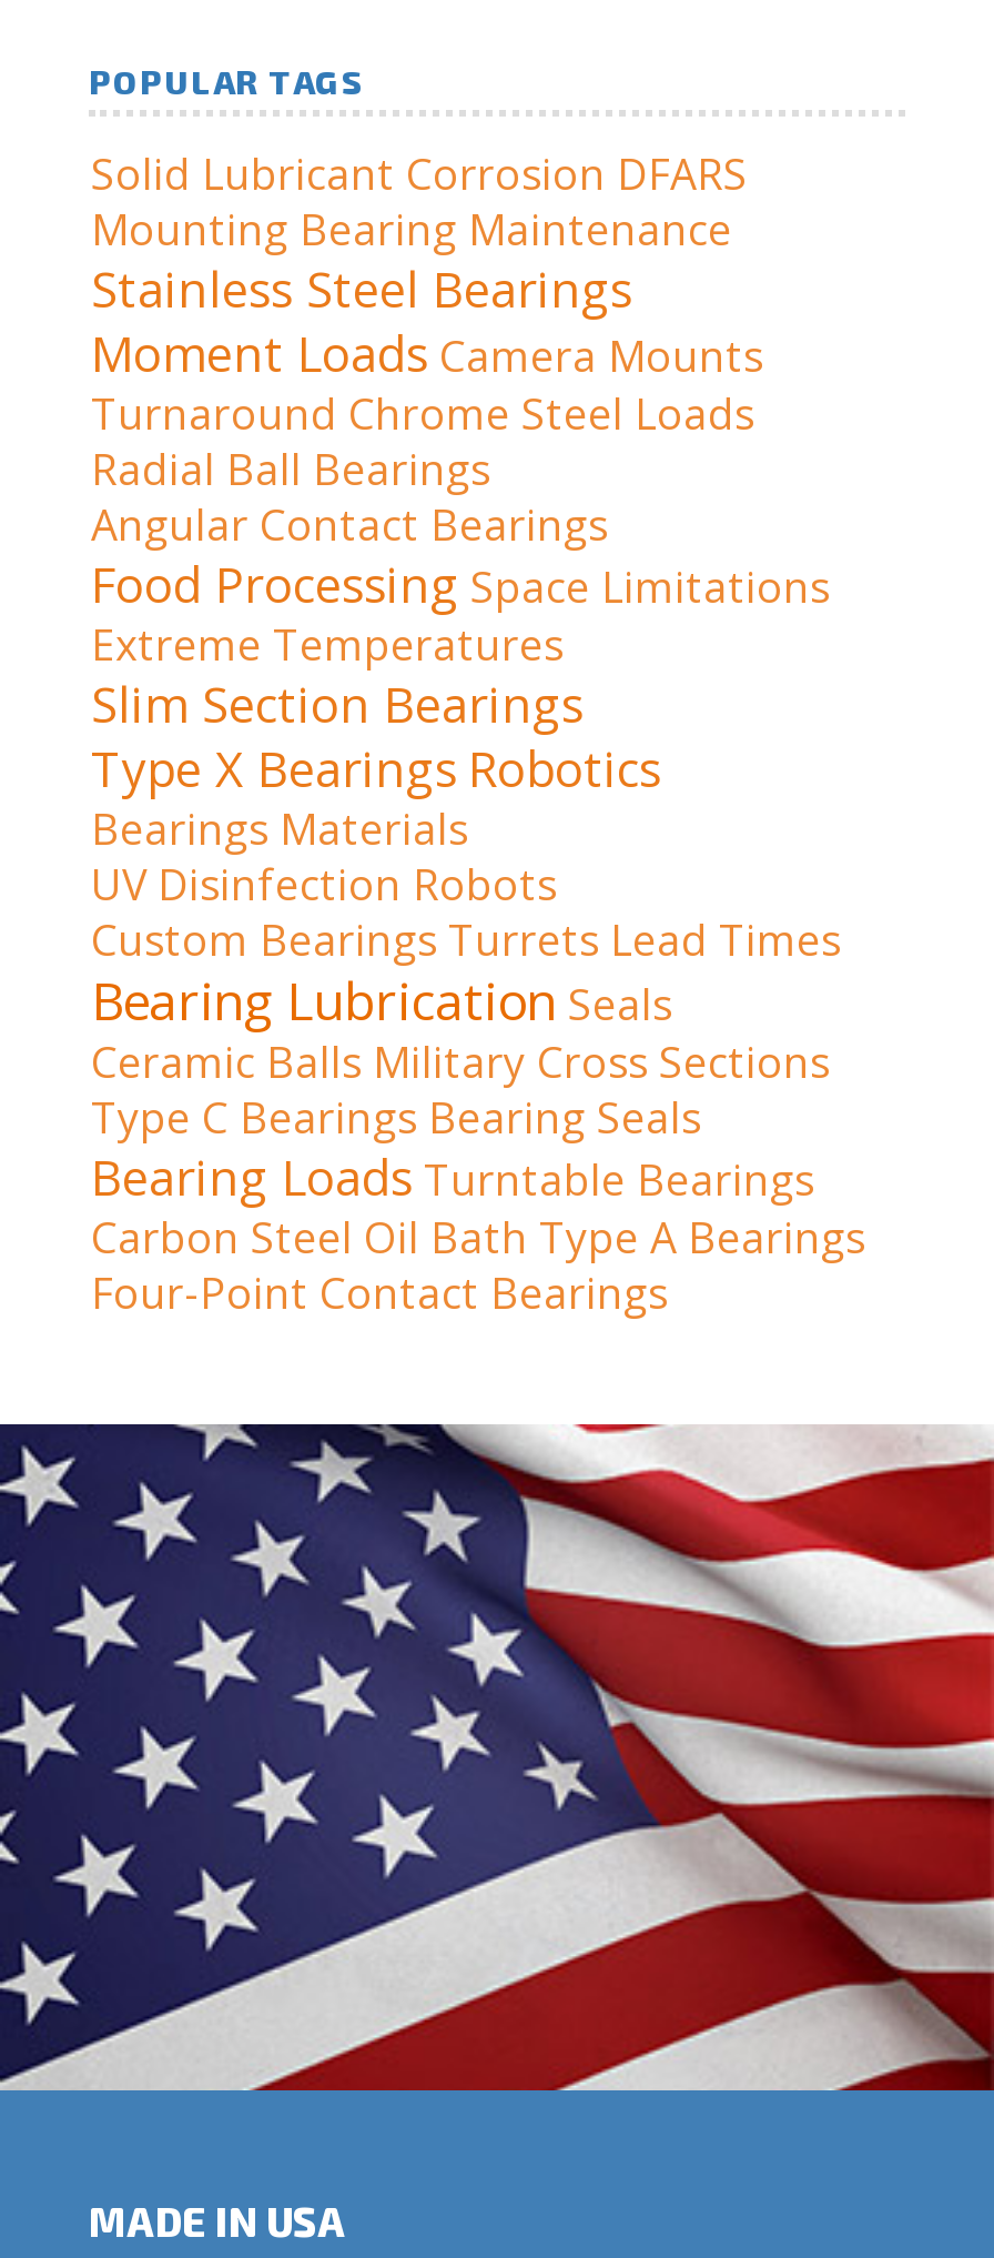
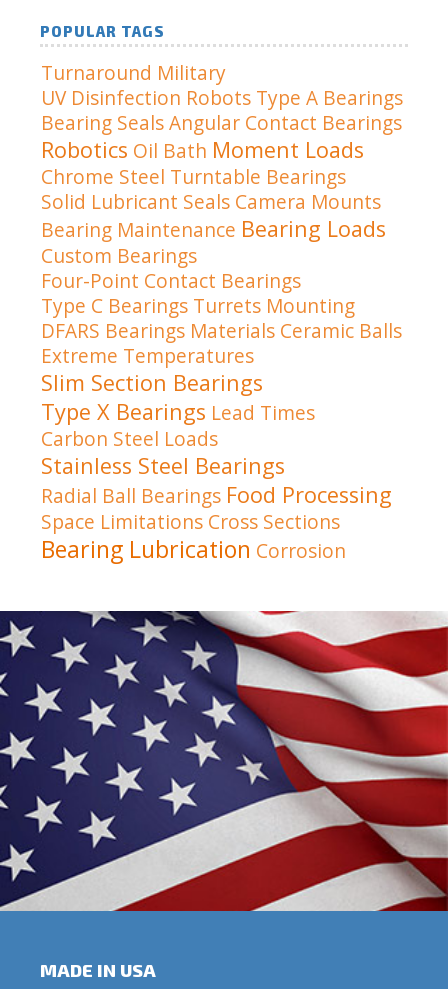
- Solid Lubricant Corrosion DFARS
- Mounting Bearing Maintenance
- Moment Loads Camera Mounts
- Turnaround Chrome Steel Loads
- Radial Ball Bearings
- Angular Contact Bearings
- Food Processing Space Limitations
+ Turnaround Military
+ UV Disinfection Robots Type A Bearings
+ Bearing Seals Angular Contact Bearings
+ Robotics Oil Bath Moment Loads
+ Chrome Steel Turntable Bearings
+ Solid Lubricant Seals Camera Mounts
+ Bearing Maintenance Bearing Loads
+ Custom Bearings
+ Type C Bearings Turrets Mounting
+ DFARS Bearings Materials Ceramic Balls

moved down: Stainless Steel Bearings

moved down: Extreme Temperatures | Slim Section Bearings

- Type X Bearings Robotics
- Bearings Materials
- UV Disinfection Robots
- Custom Bearings Turrets Lead Times
- Bearing Lubrication Seals
- Ceramic Balls Military Cross Sections
- Type C Bearings Bearing Seals
- Bearing Loads Turntable Bearings
- Carbon Steel Oil Bath Type A Bearings
+ Type X Bearings Lead Times
+ Carbon Steel Loads
+ Radial Ball Bearings Food Processing
+ Space Limitations Cross Sections
+ Bearing Lubrication Corrosion

moved up: Four-Point Contact Bearings
